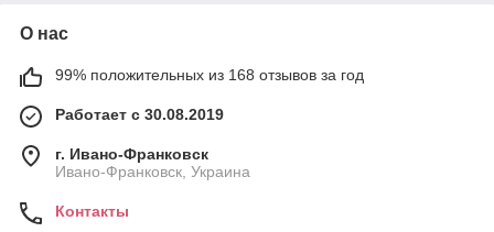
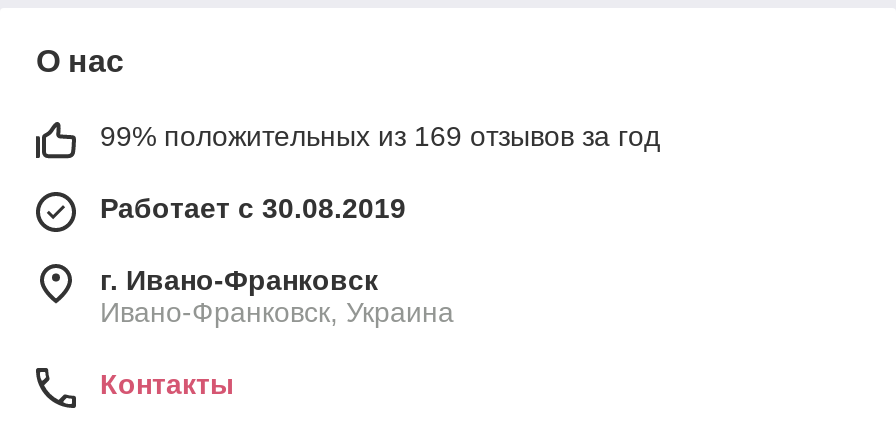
- 99% положительных из 168 отзывов за год
+ 99% положительных из 169 отзывов за год
